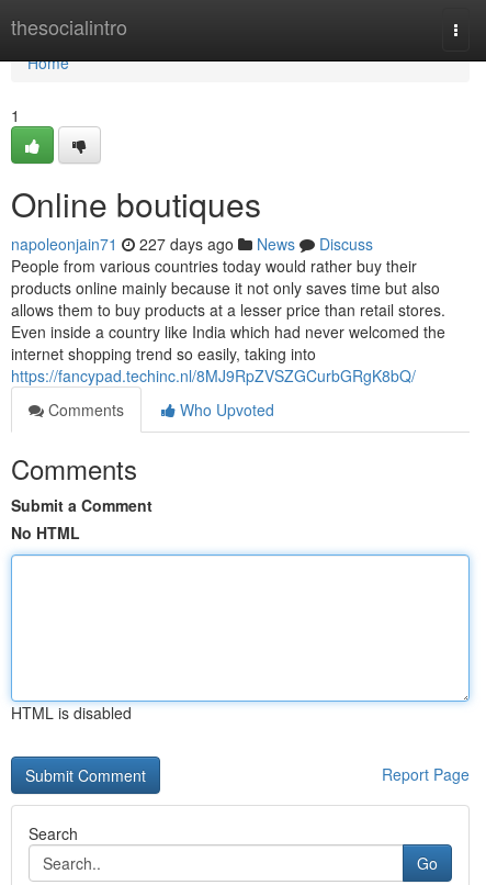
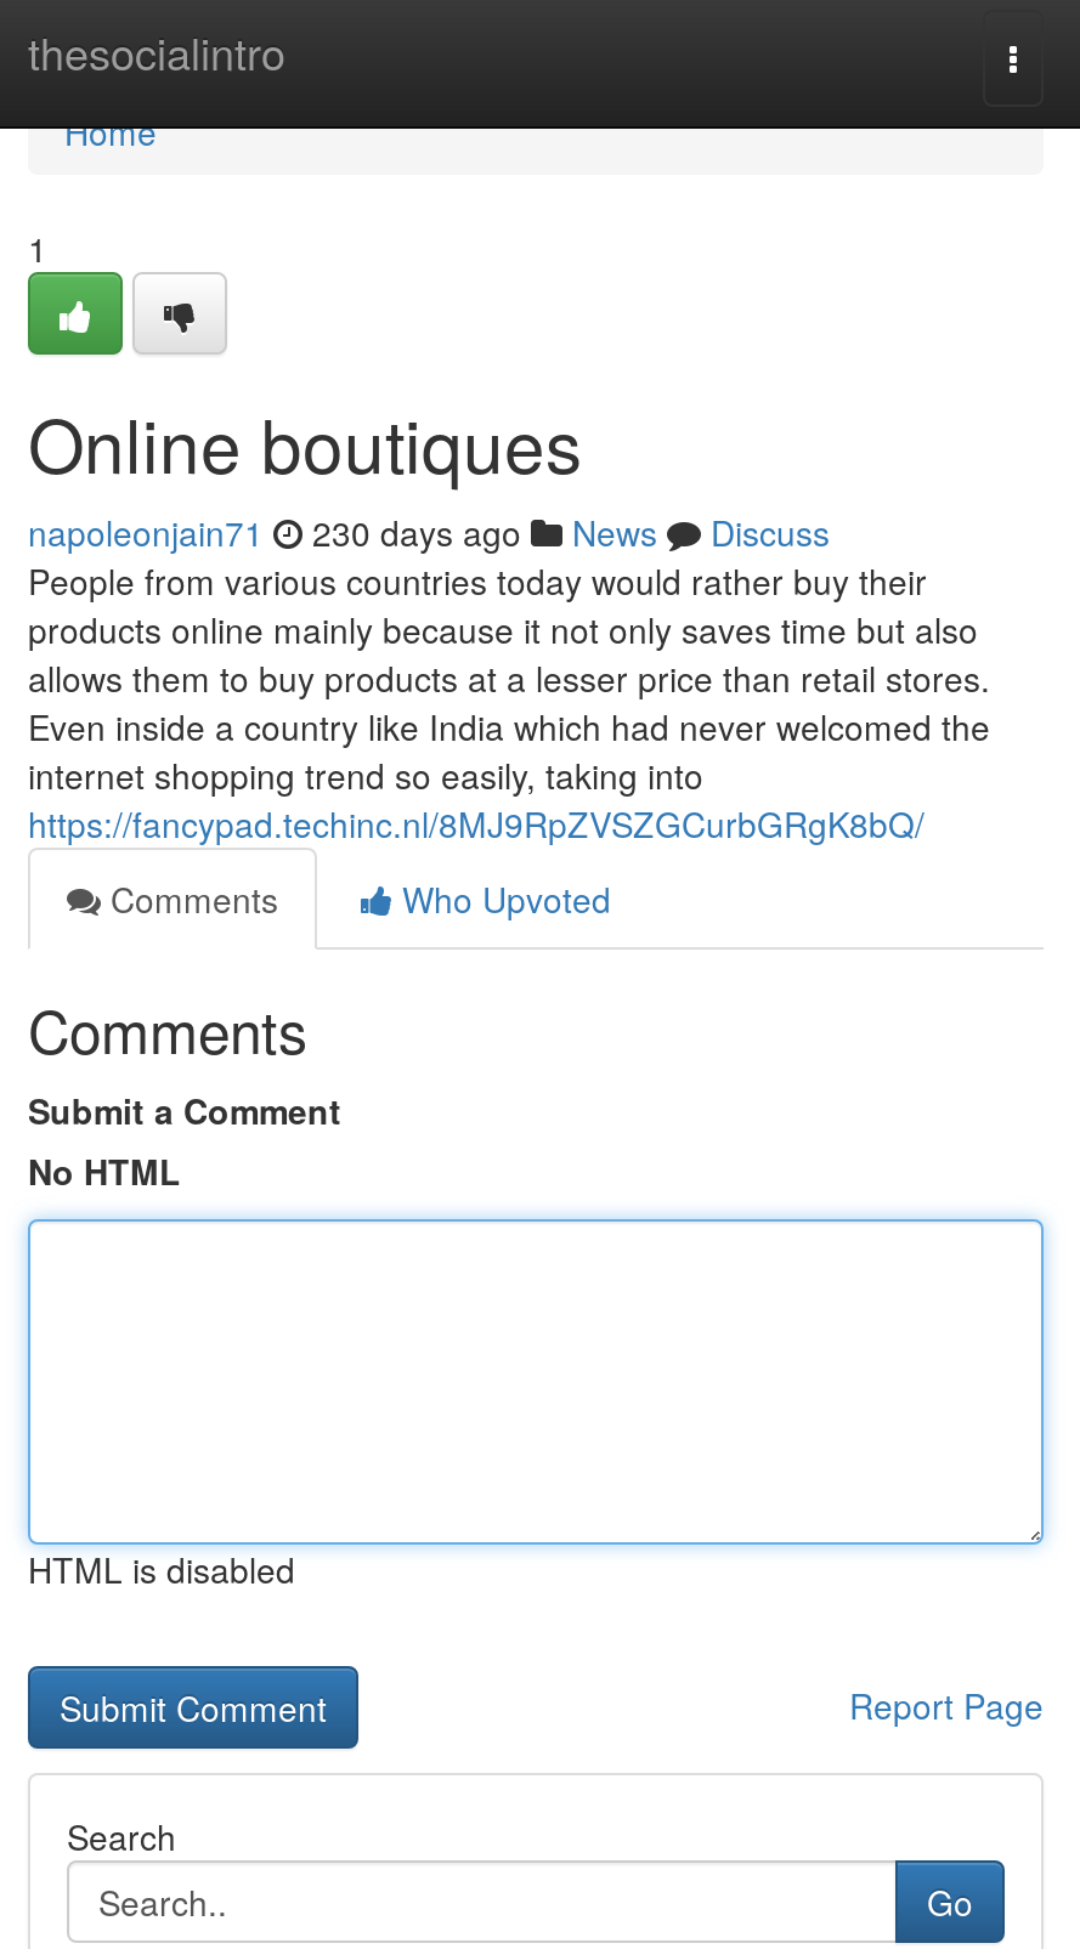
- napoleonjain71 227 days ago News Discuss
+ napoleonjain71 230 days ago News Discuss
